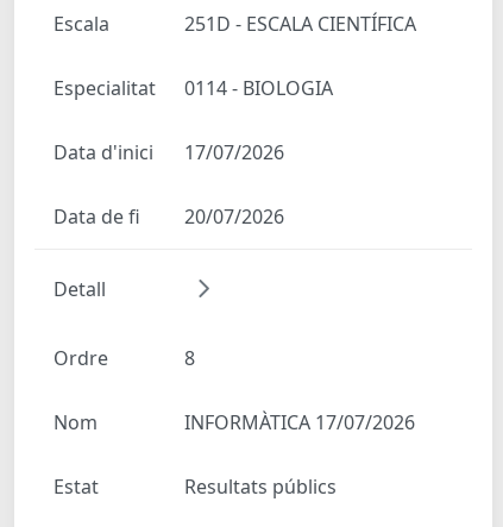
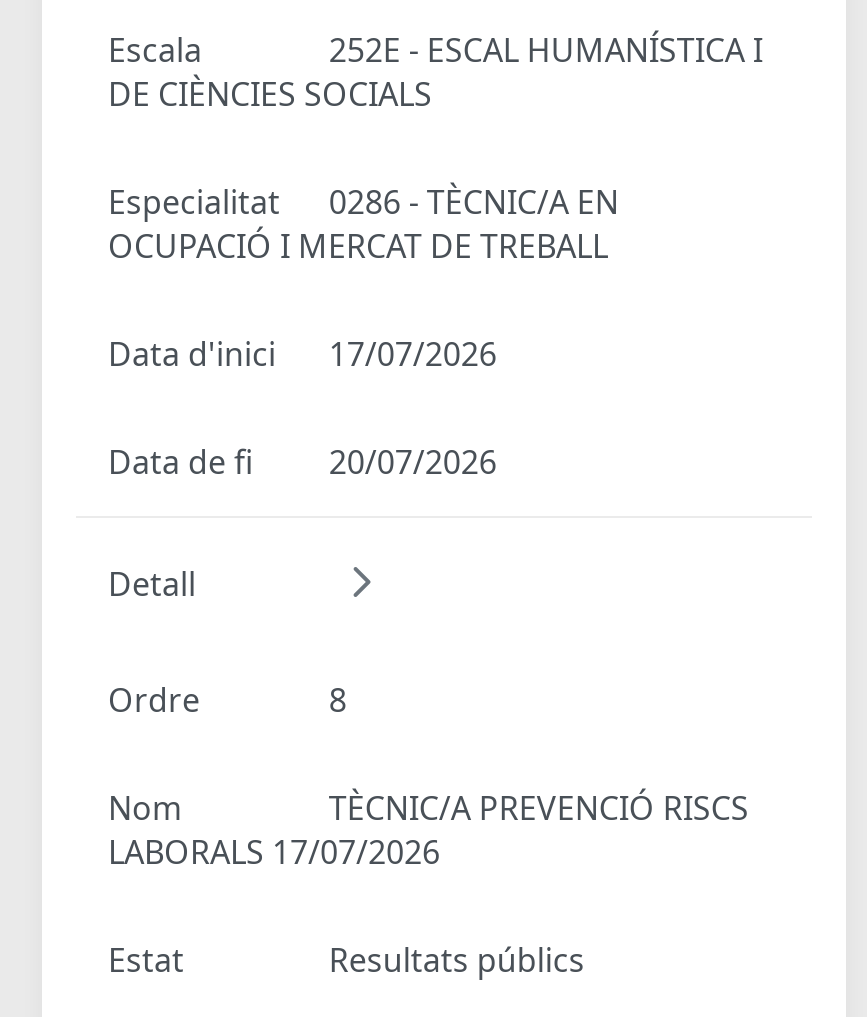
- 251D - ESCALA CIENTÍFICA
+ 252E - ESCAL HUMANÍSTICA I
+ DE CIÈNCIES SOCIALS

- 0114 - BIOLOGIA
+ 0286 - TÈCNIC/A EN
+ OCUPACIÓ I MERCAT DE TREBALL

- INFORMÀTICA 17/07/2026
+ TÈCNIC/A PREVENCIÓ RISCS
+ LABORALS 17/07/2026
